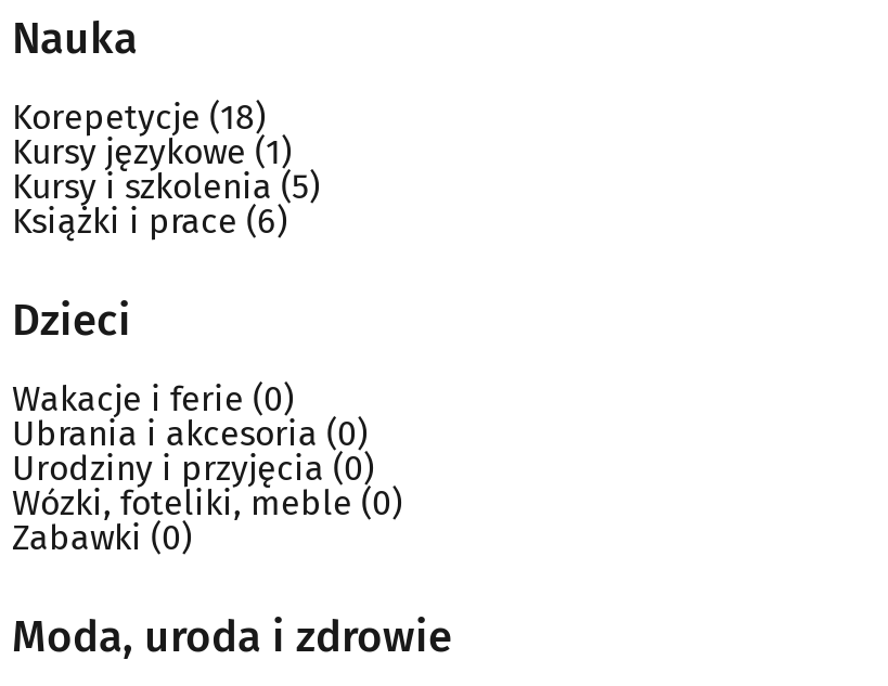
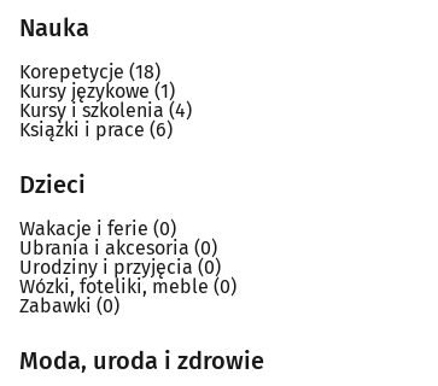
- Kursy i szkolenia (5)
+ Kursy i szkolenia (4)
